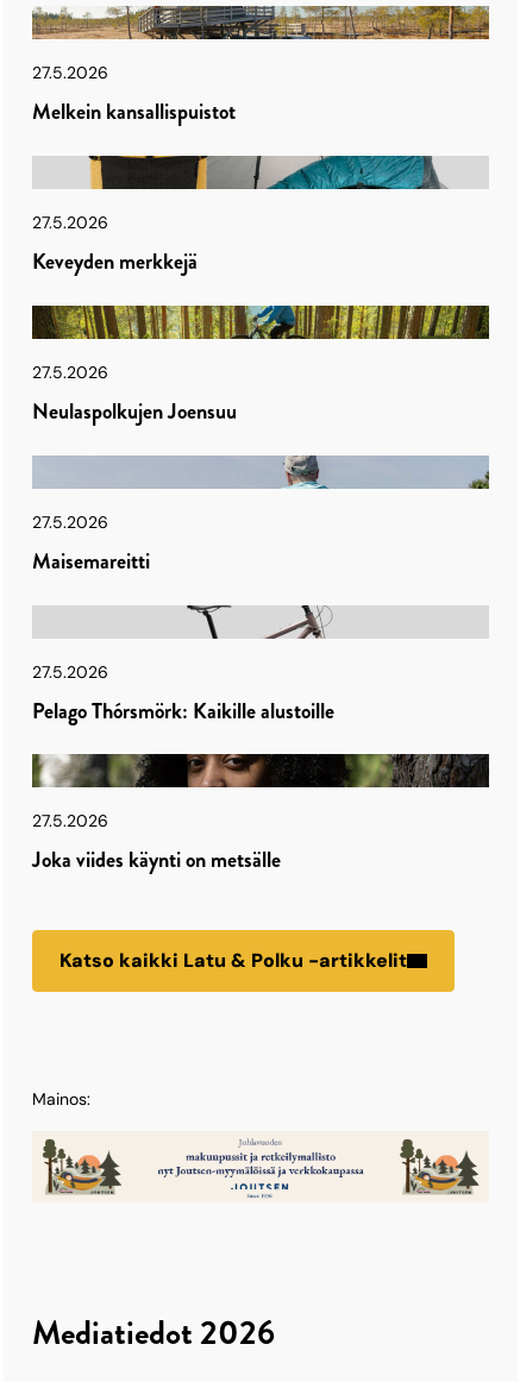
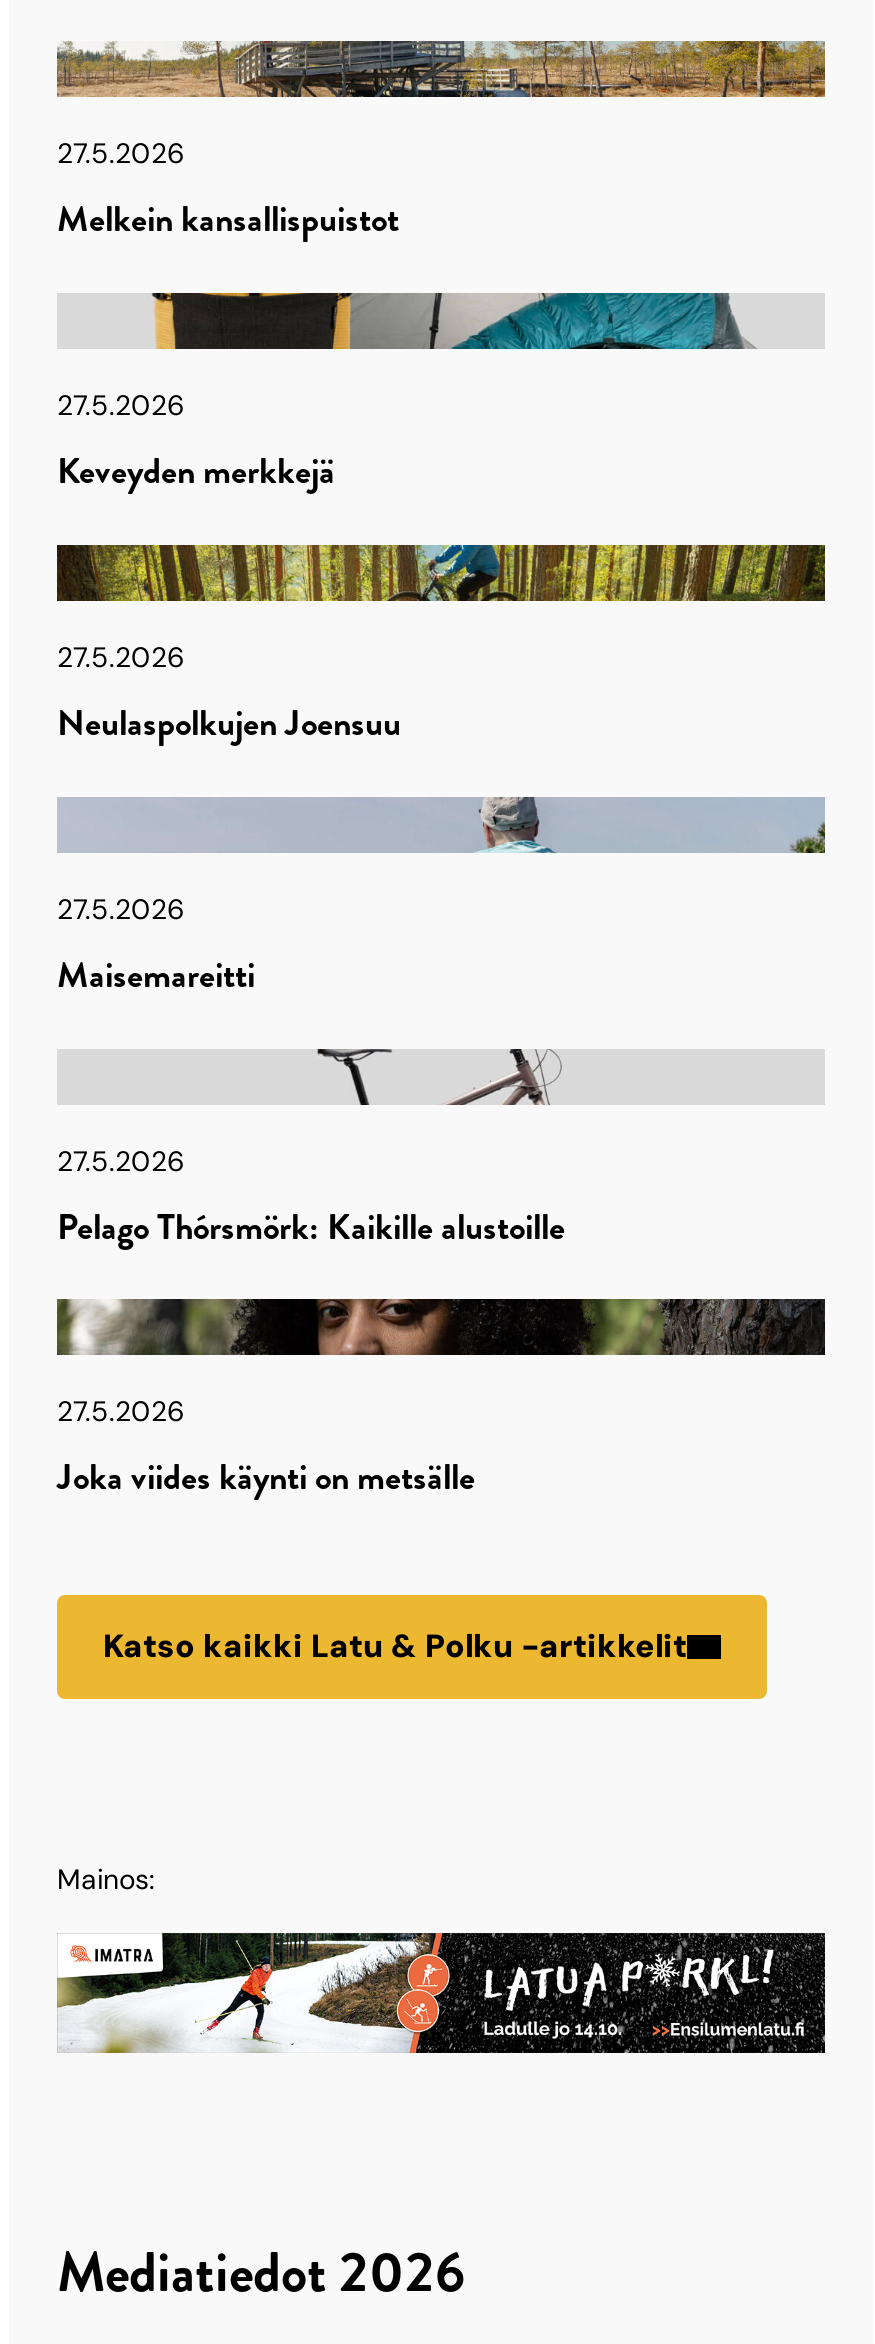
- [image]
+ [image]
